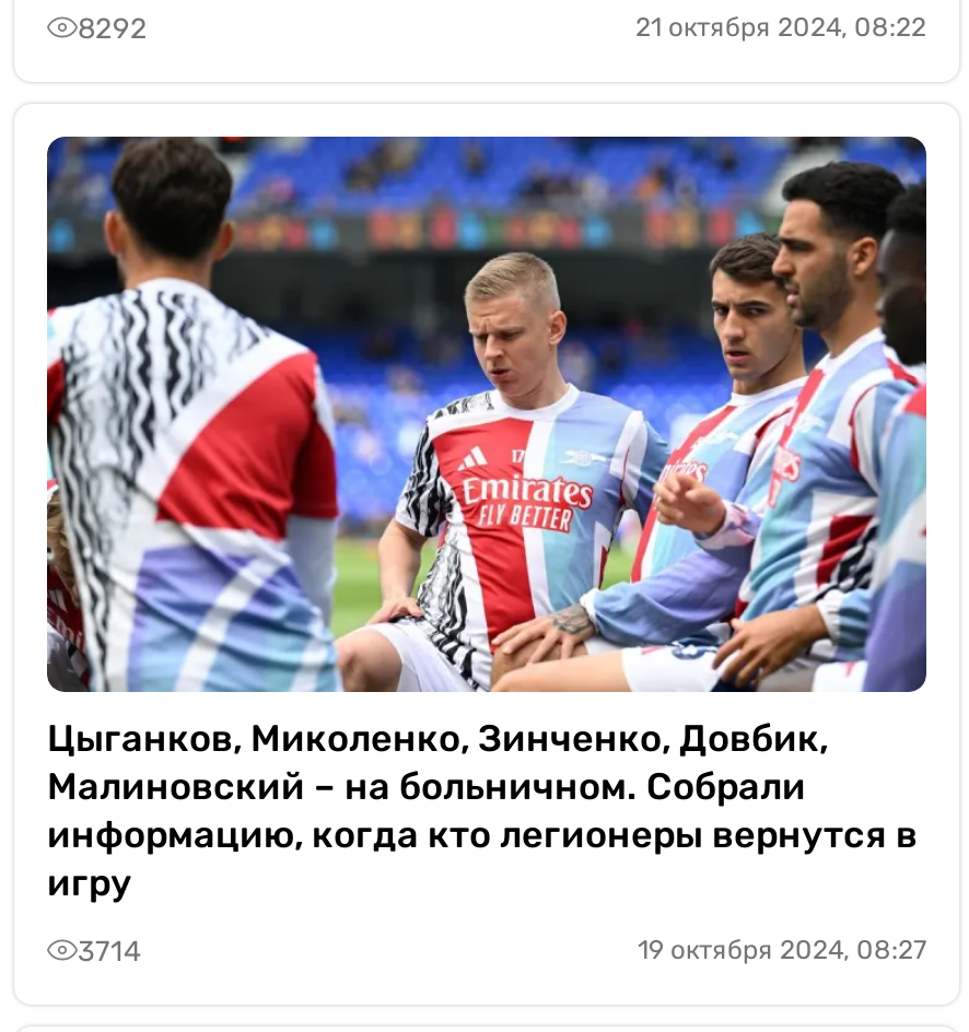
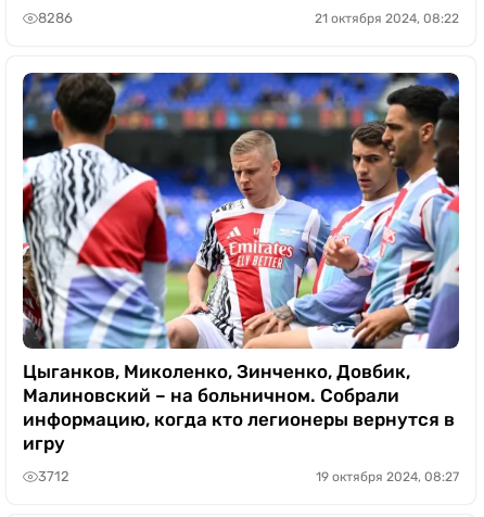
- 8292
+ 8286

- 3714
+ 3712
